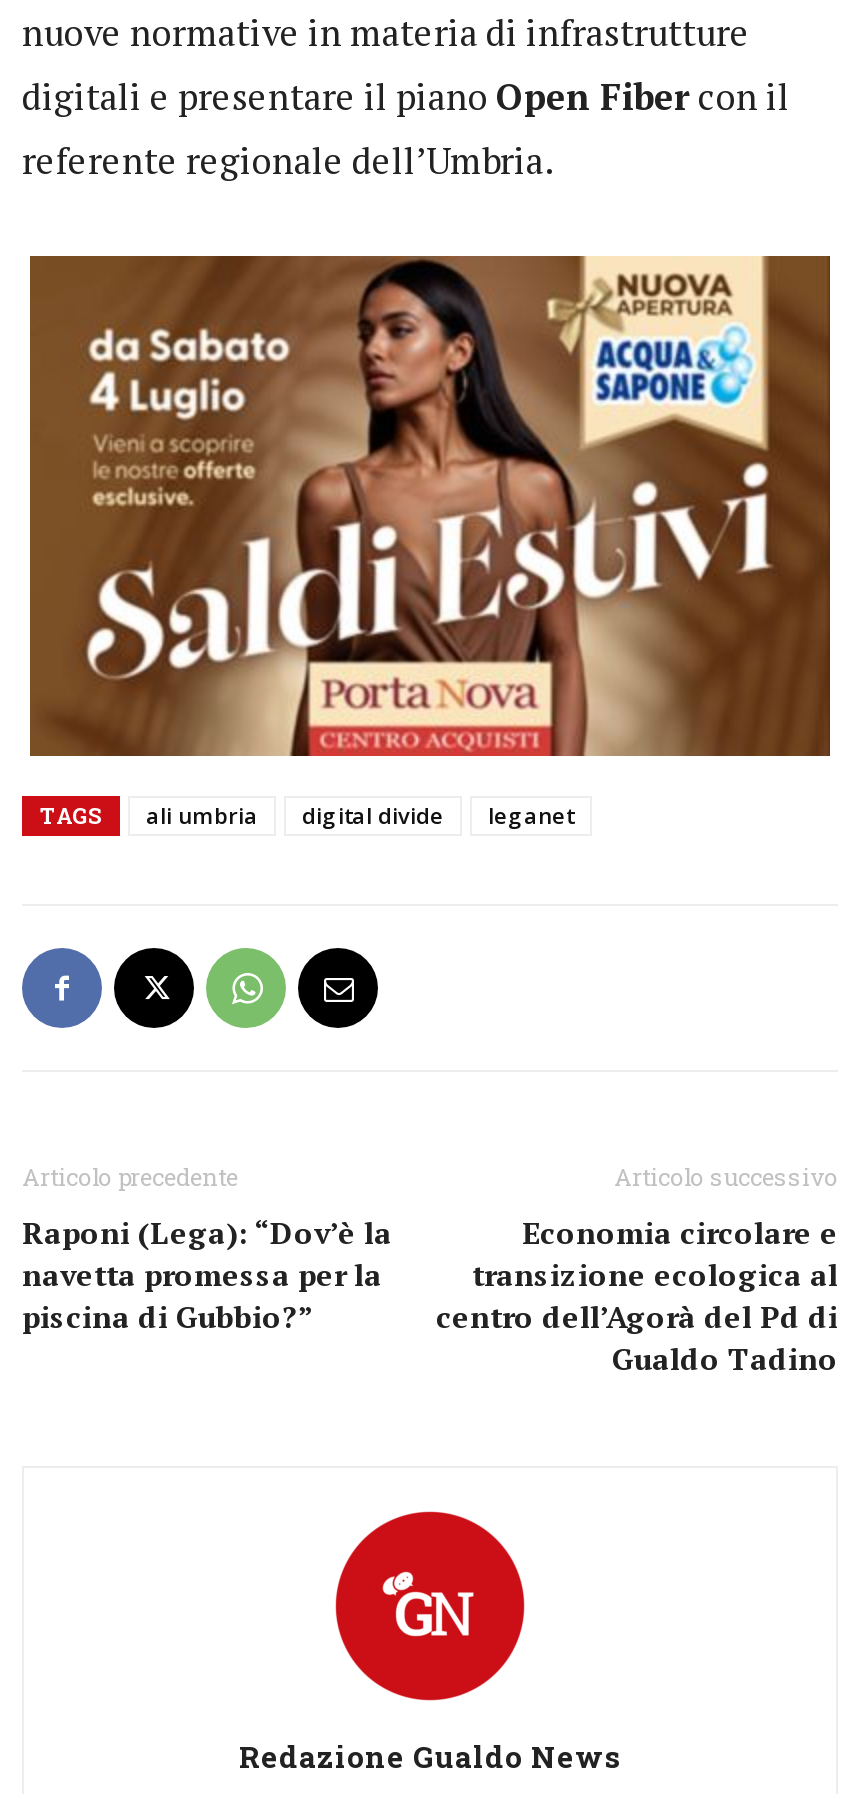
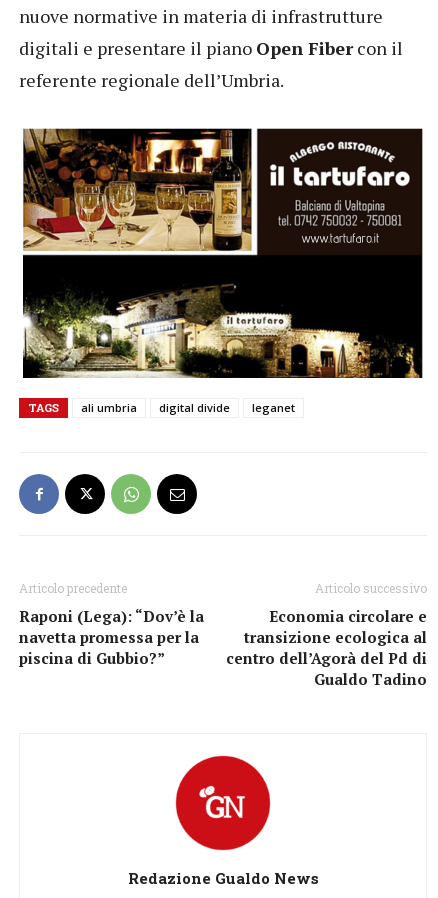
- [image]
+ [image]
